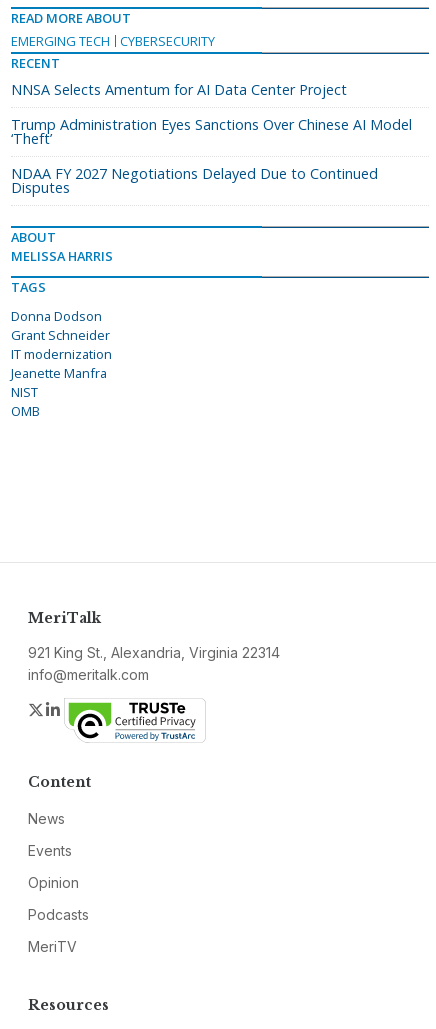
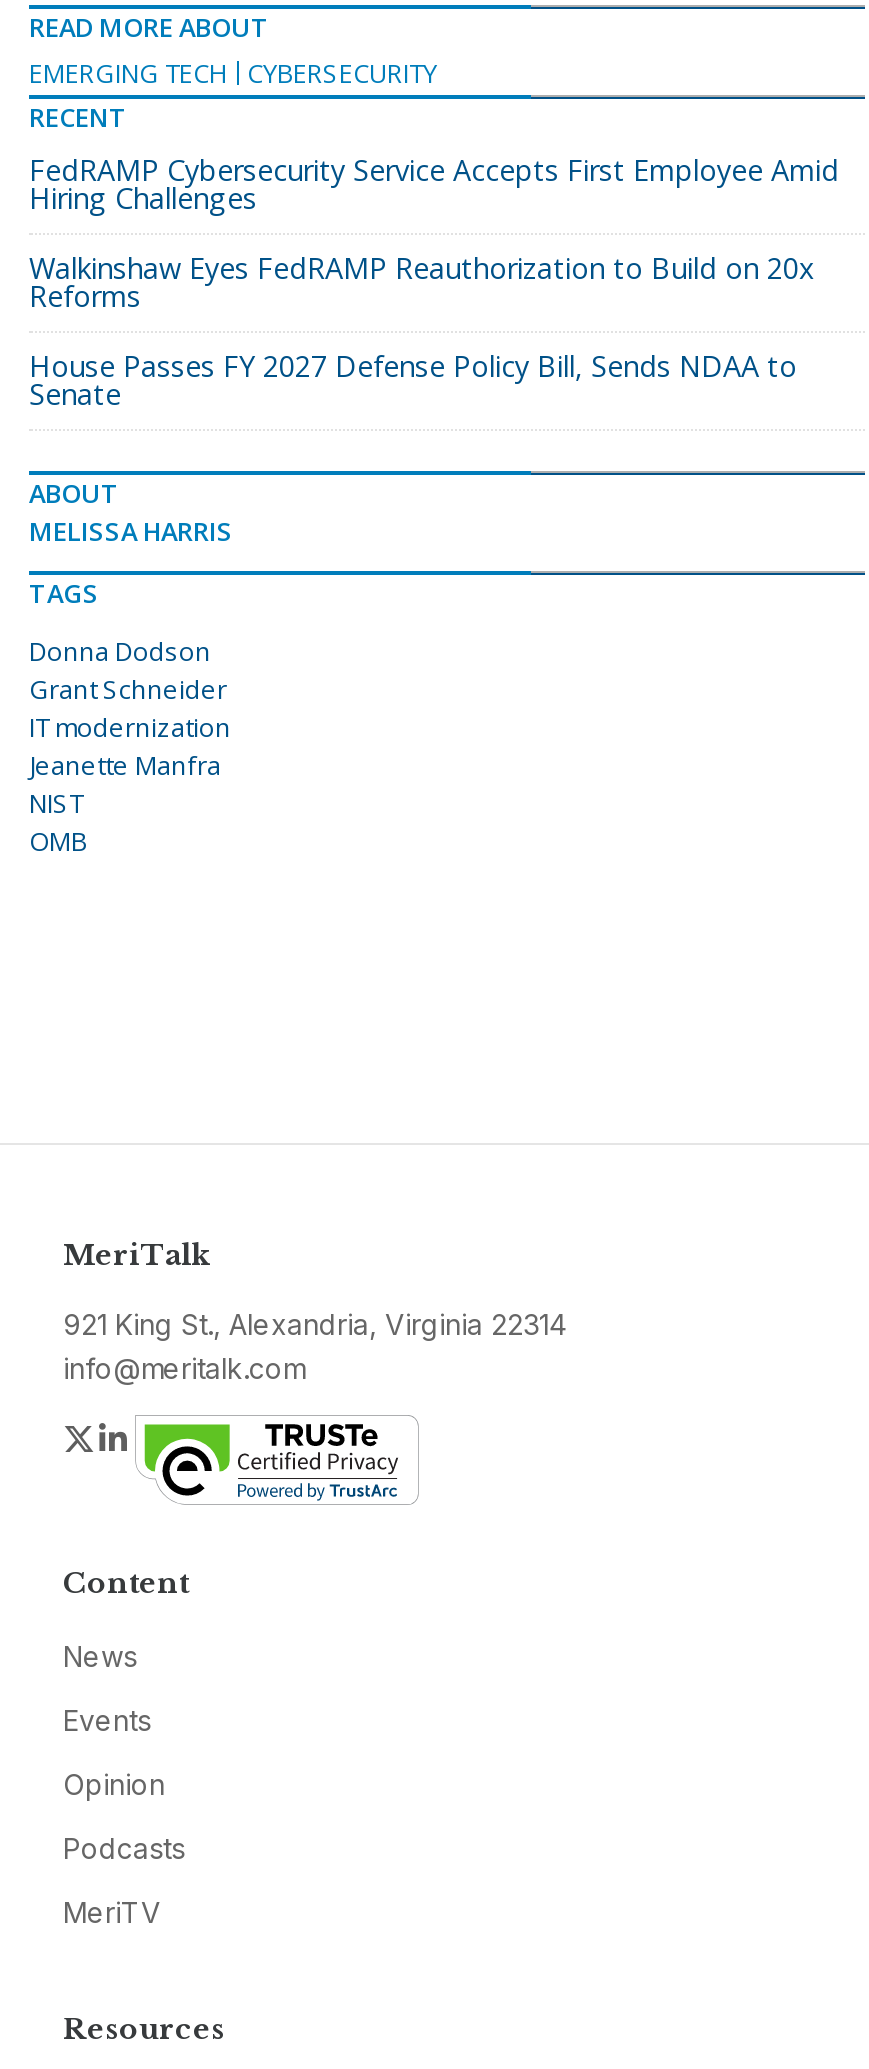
- NNSA Selects Amentum for AI Data Center Project
+ FedRAMP Cybersecurity Service Accepts First Employee Amid
+ Hiring Challenges

- Trump Administration Eyes Sanctions Over Chinese AI Model
- ‘Theft’
+ Walkinshaw Eyes FedRAMP Reauthorization to Build on 20x
+ Reforms

- NDAA FY 2027 Negotiations Delayed Due to Continued
- Disputes
+ House Passes FY 2027 Defense Policy Bill, Sends NDAA to
+ Senate
